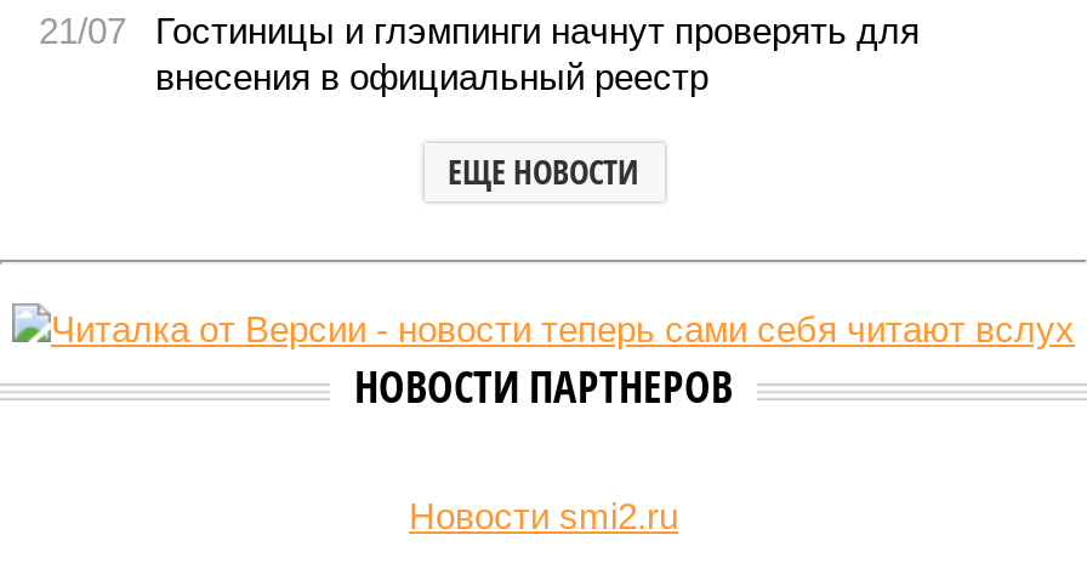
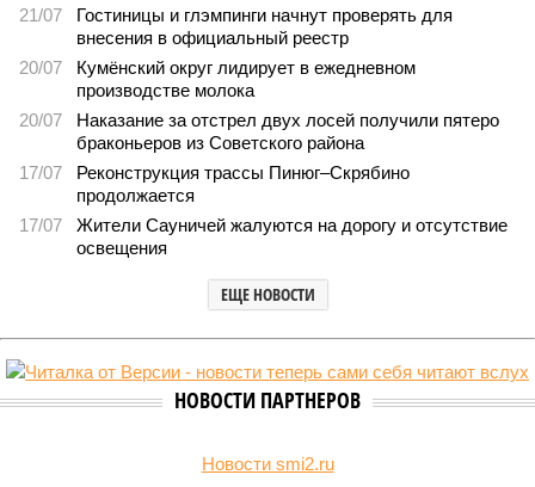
+ 20/07
+ Кумёнский округ лидирует в ежедневном
+ производстве молока
+ 20/07
+ Наказание за отстрел двух лосей получили пятеро
+ браконьеров из Советского района
+ 17/07
+ Реконструкция трассы Пинюг–Скрябино
+ продолжается
+ 17/07
+ Жители Сауничей жалуются на дорогу и отсутствие
+ освещения
